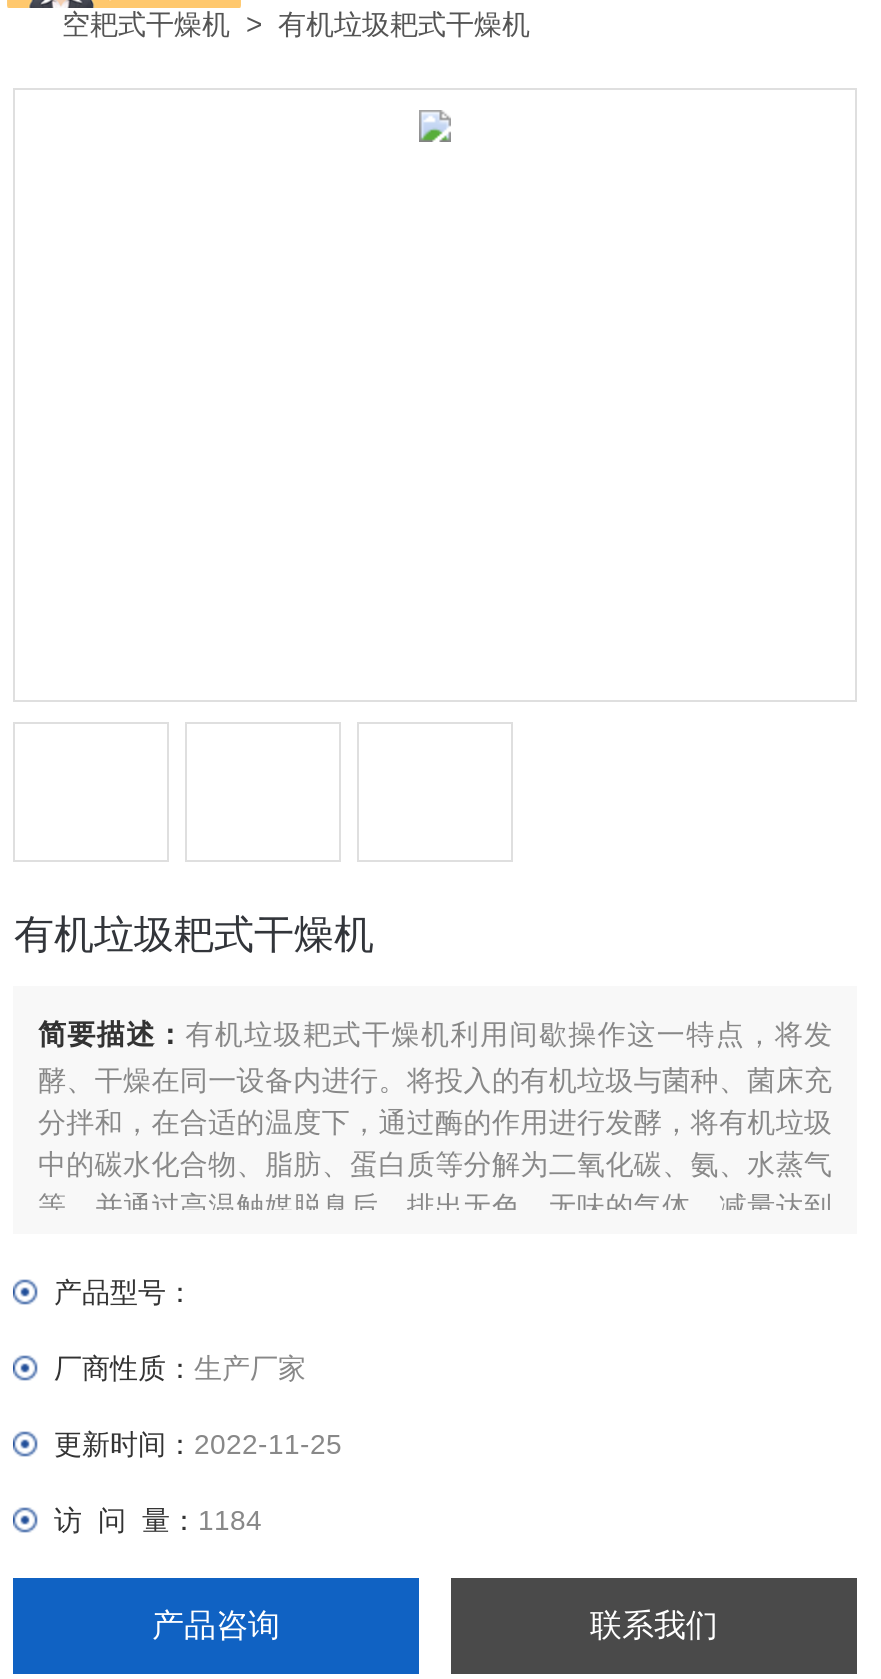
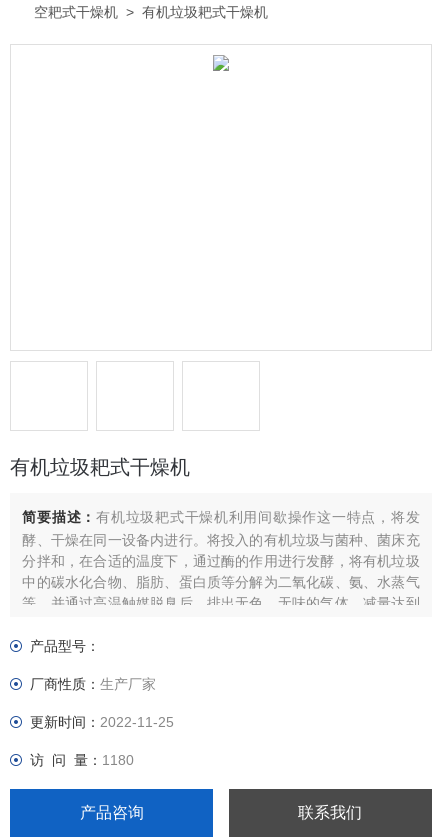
- 访 问 量：1184
+ 访 问 量：1180
